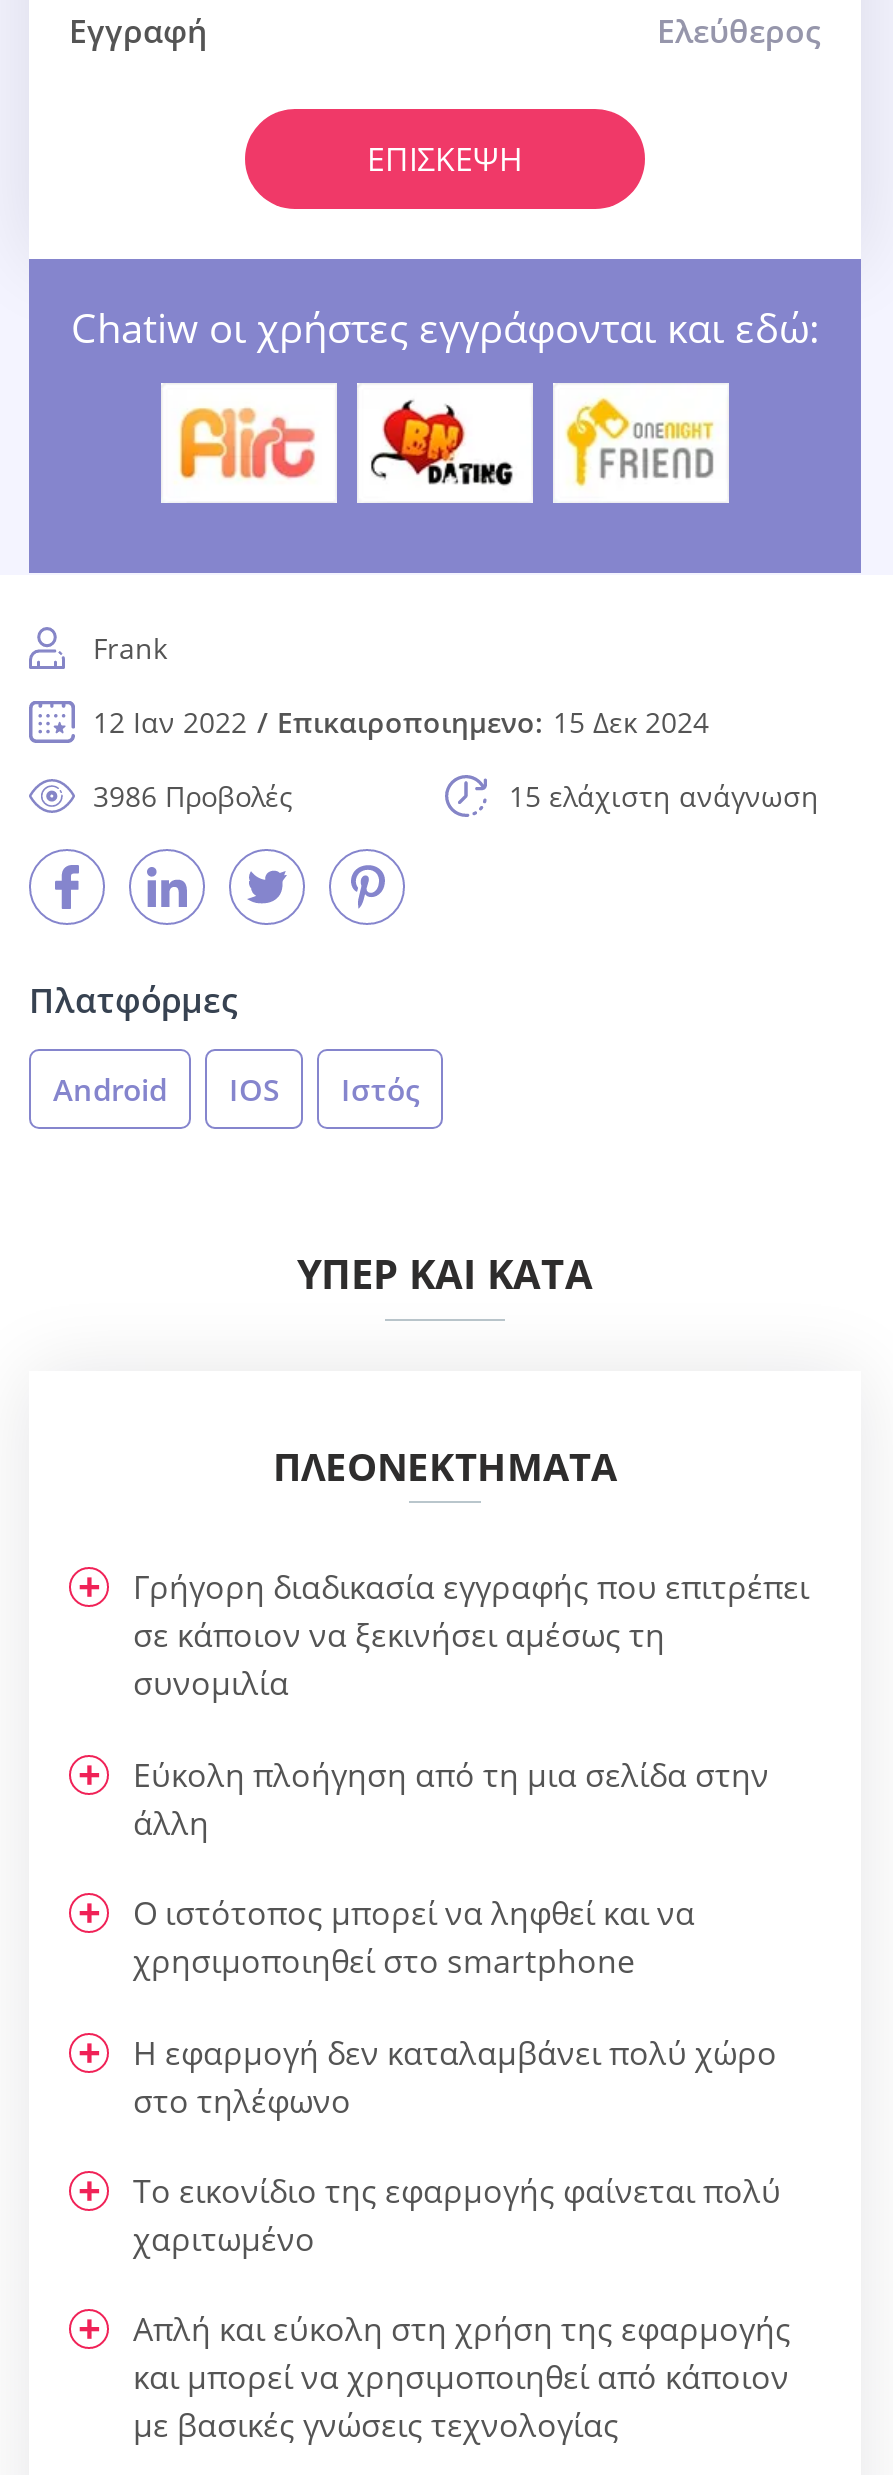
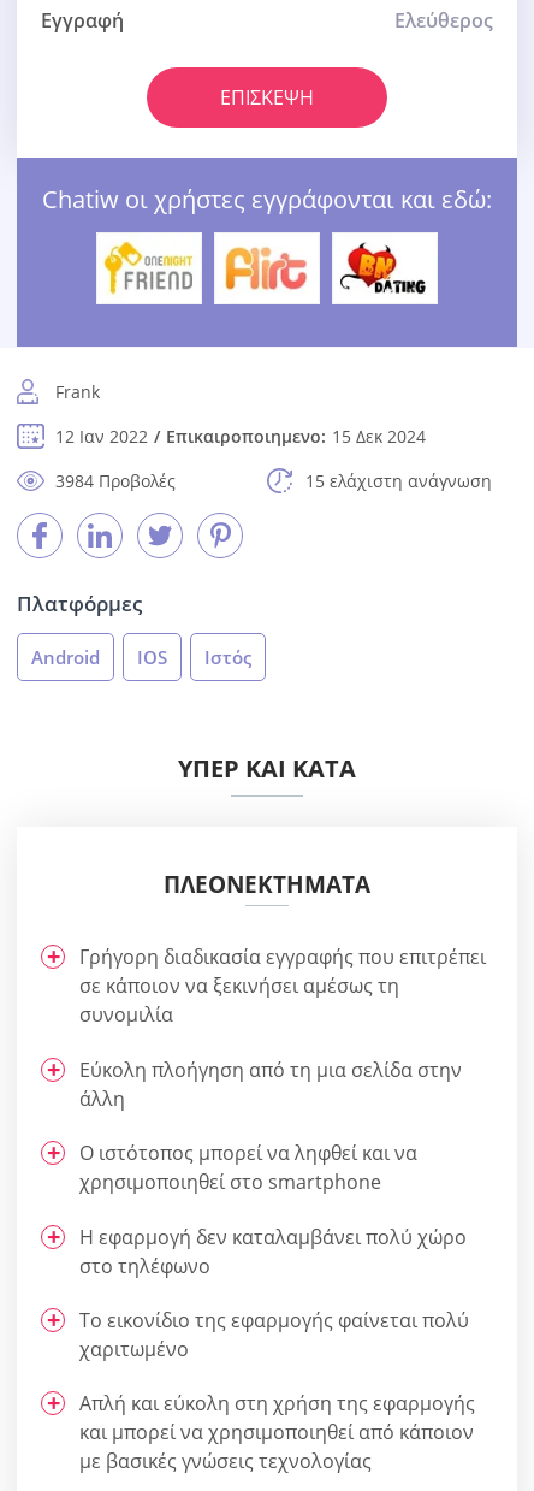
- [image]
+ [image]

- [image]
+ [image]

- [image]
+ [image]

- 3986 Προβολές
+ 3984 Προβολές
